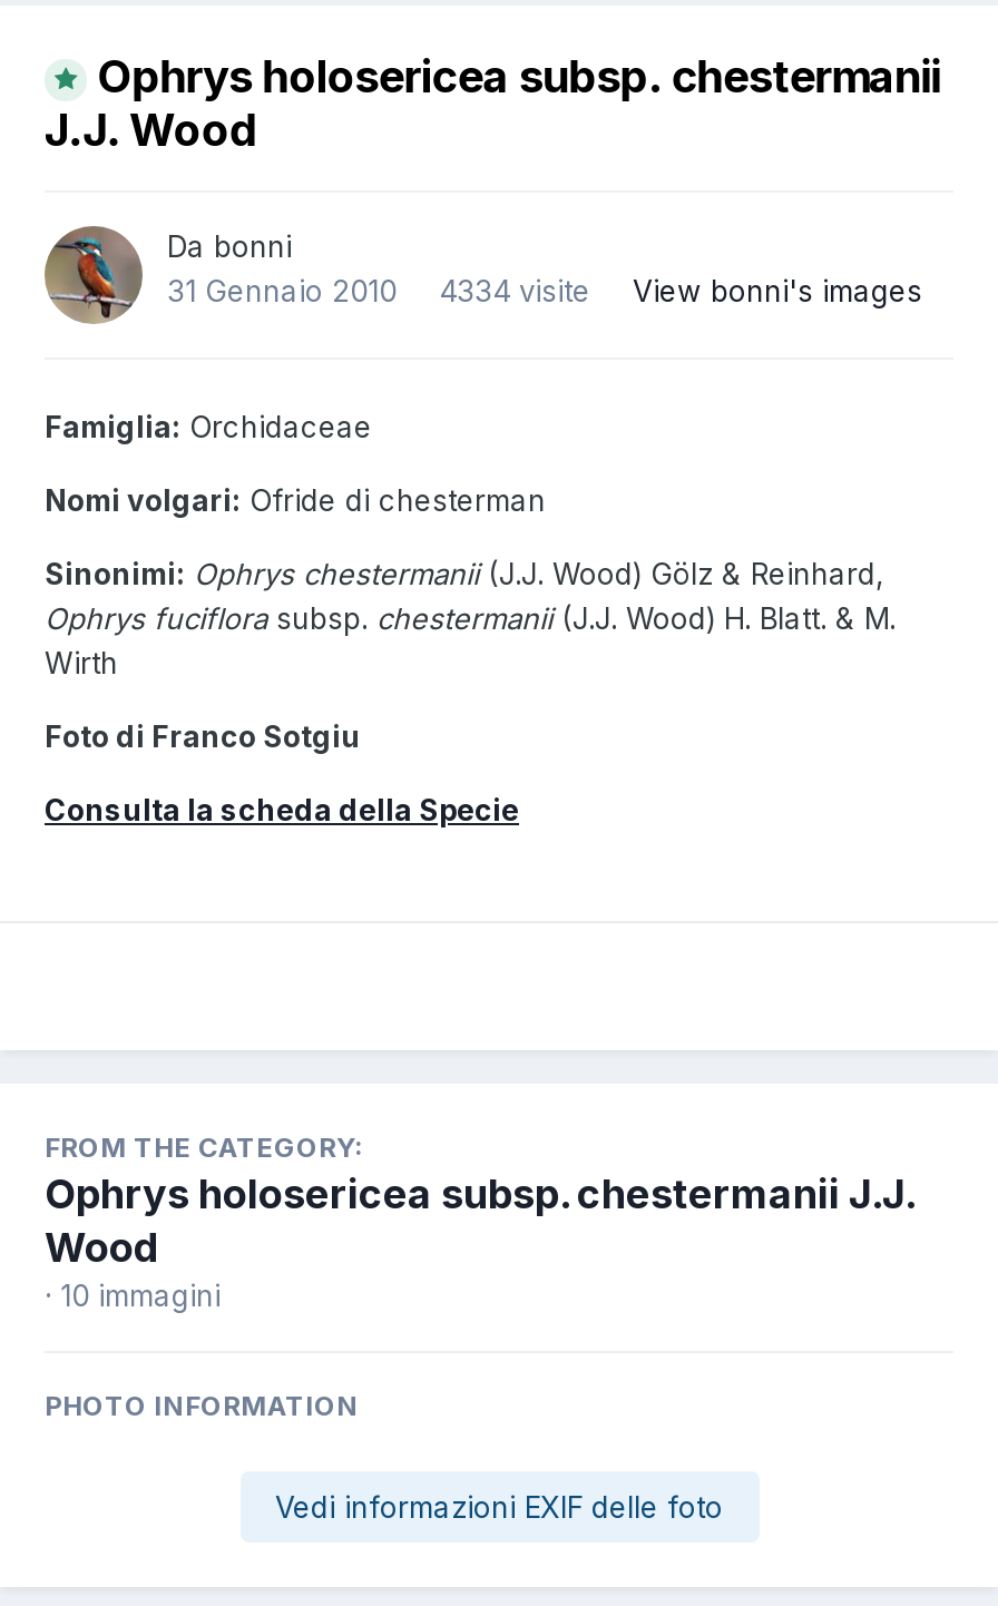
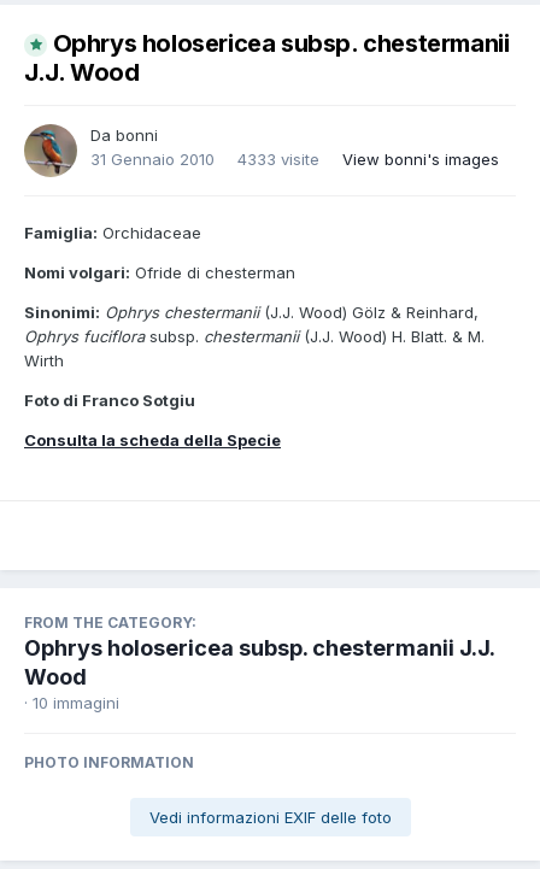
- 31 Gennaio 2010 4334 visite View bonni's images
+ 31 Gennaio 2010 4333 visite View bonni's images
